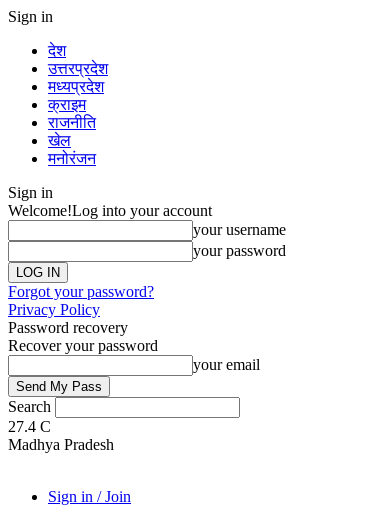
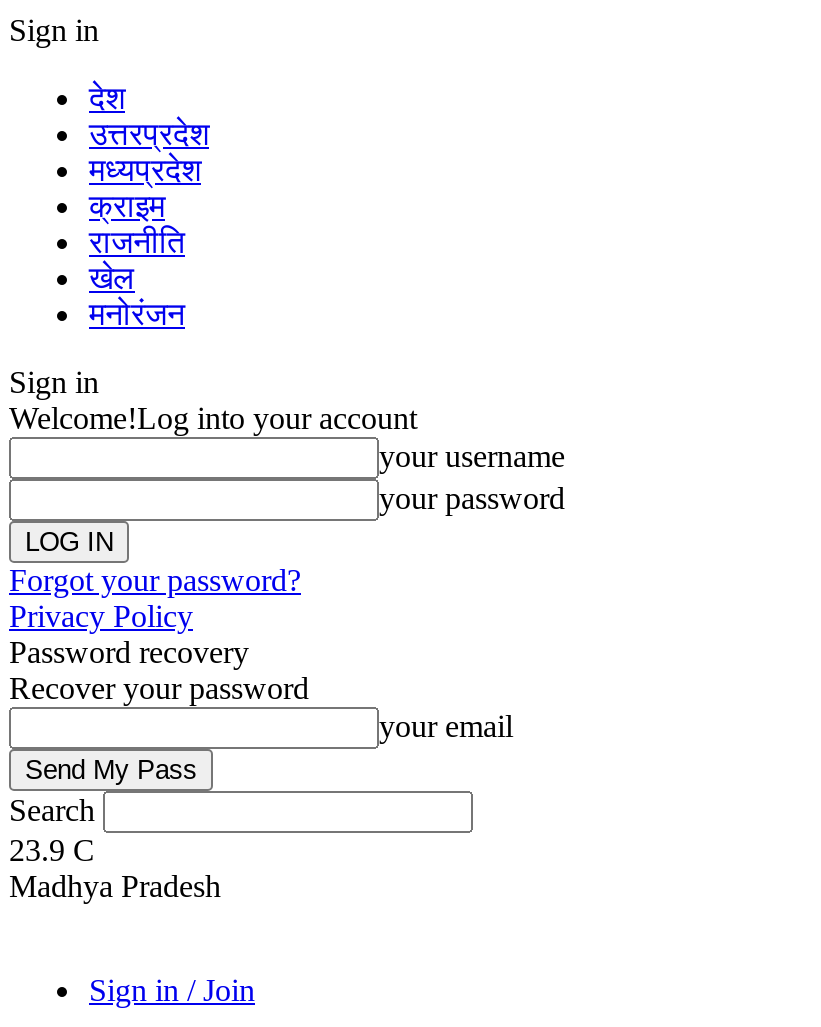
- 27.4 C
+ 23.9 C
